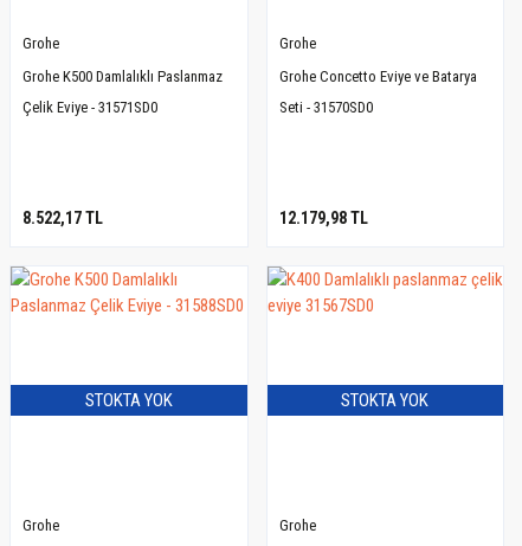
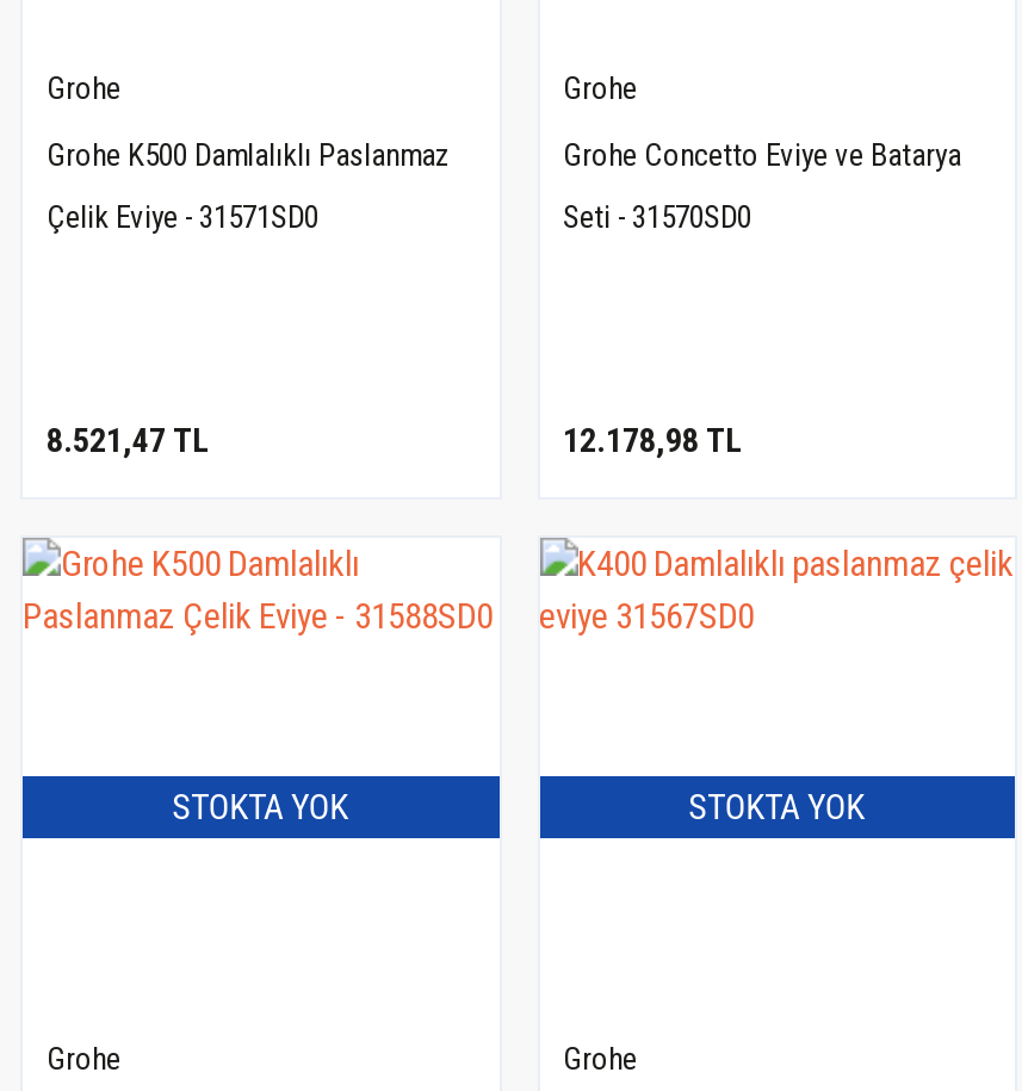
- 8.522,17 TL
+ 8.521,47 TL

- 12.179,98 TL
+ 12.178,98 TL
